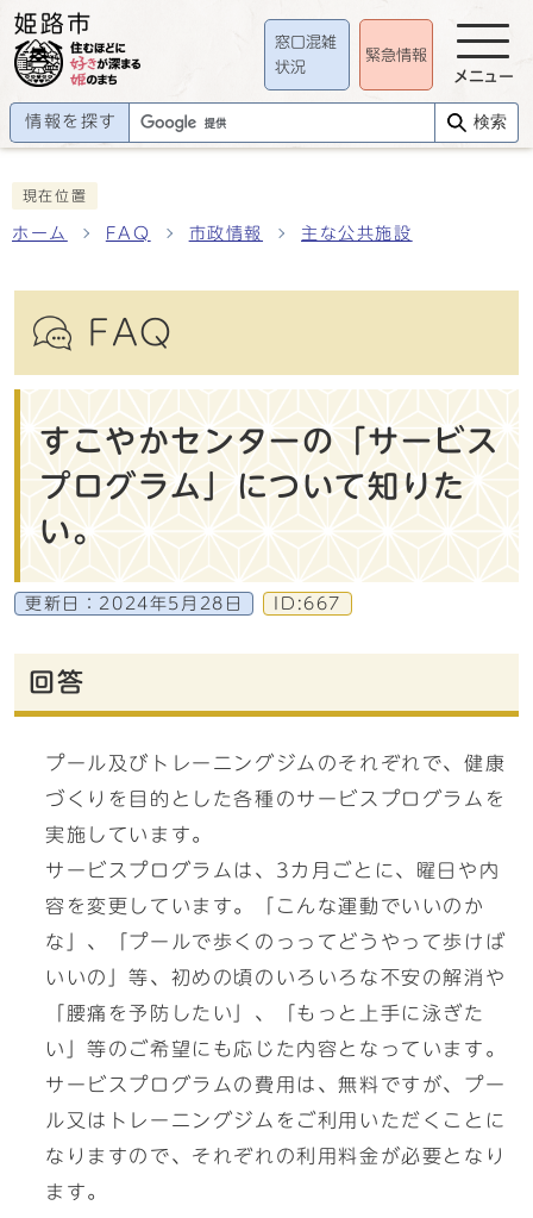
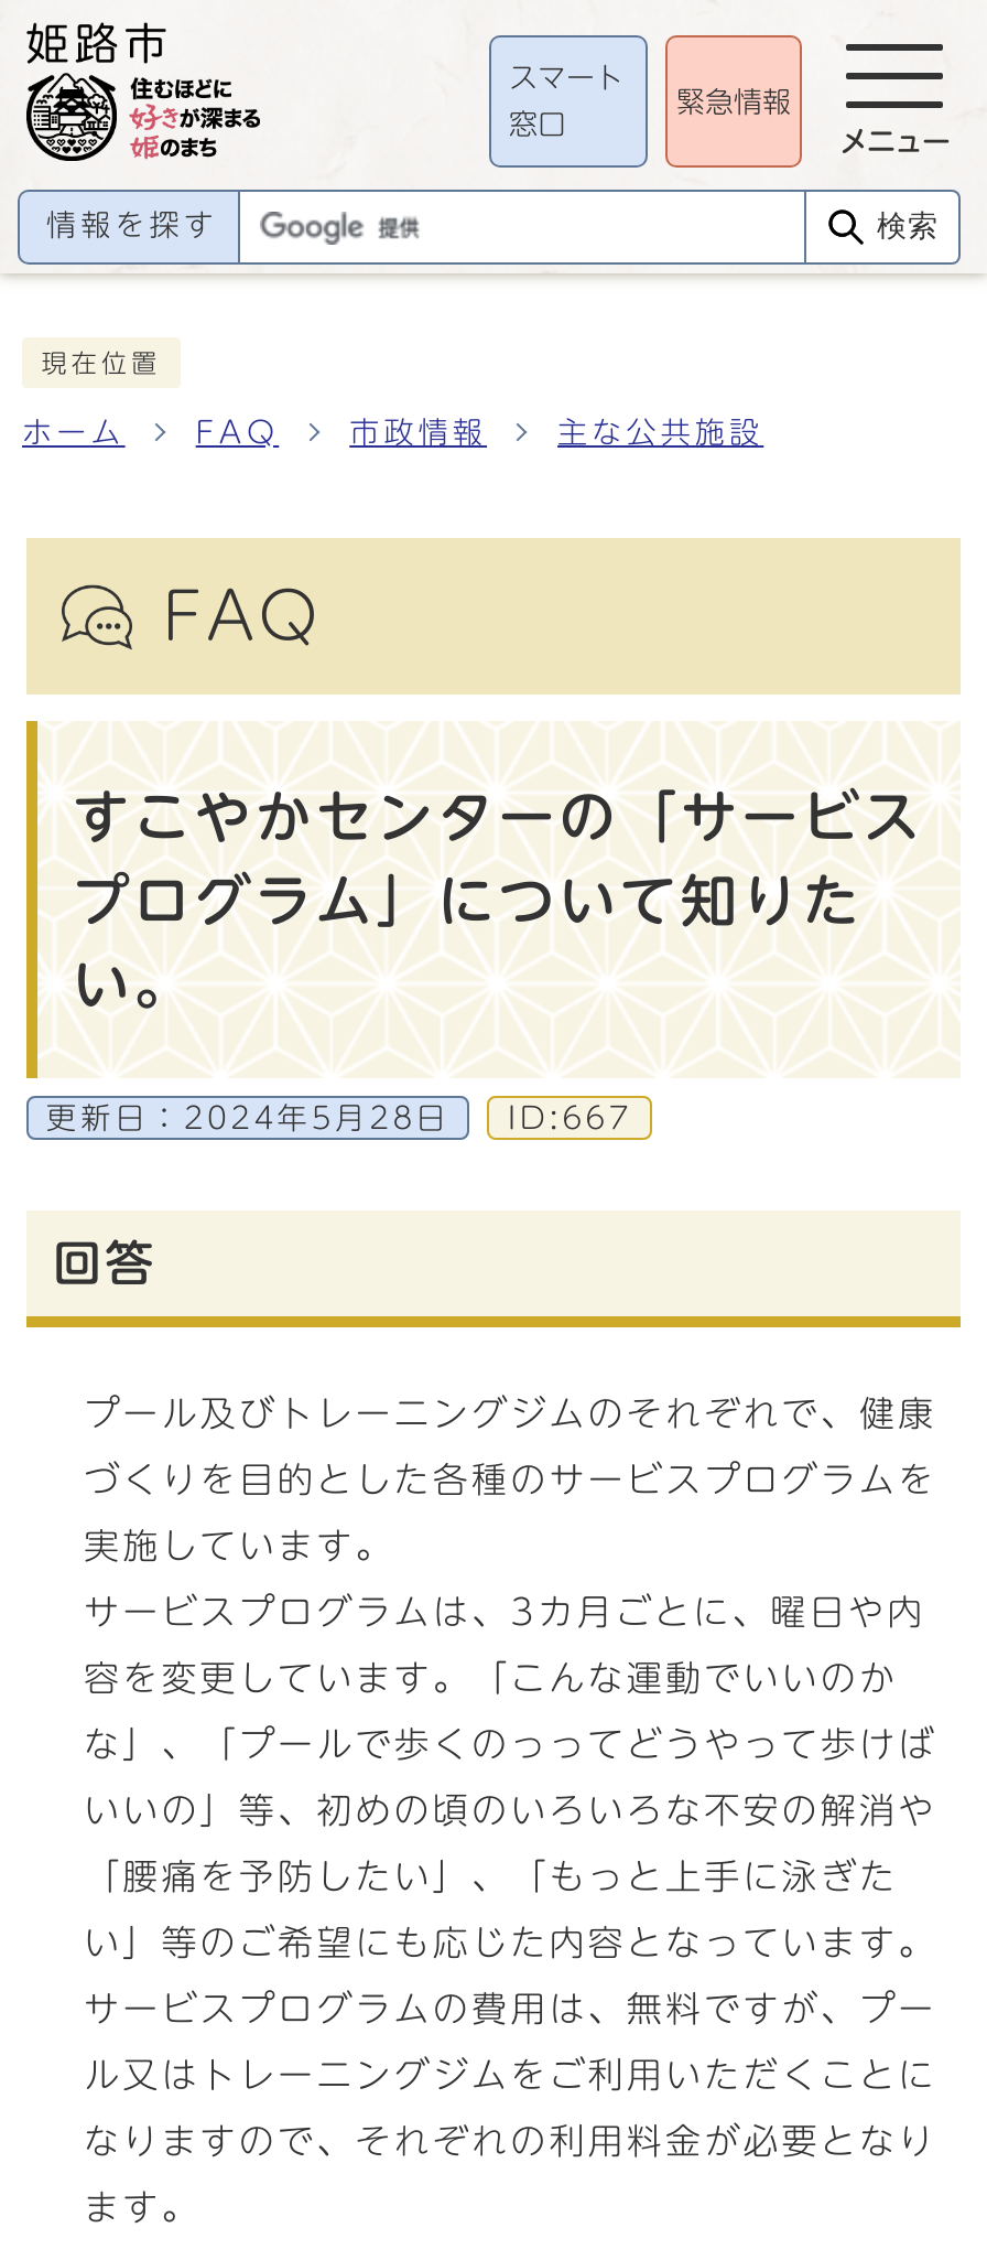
- 窓口混雑
+ スマート

- 状況
+ 窓口
